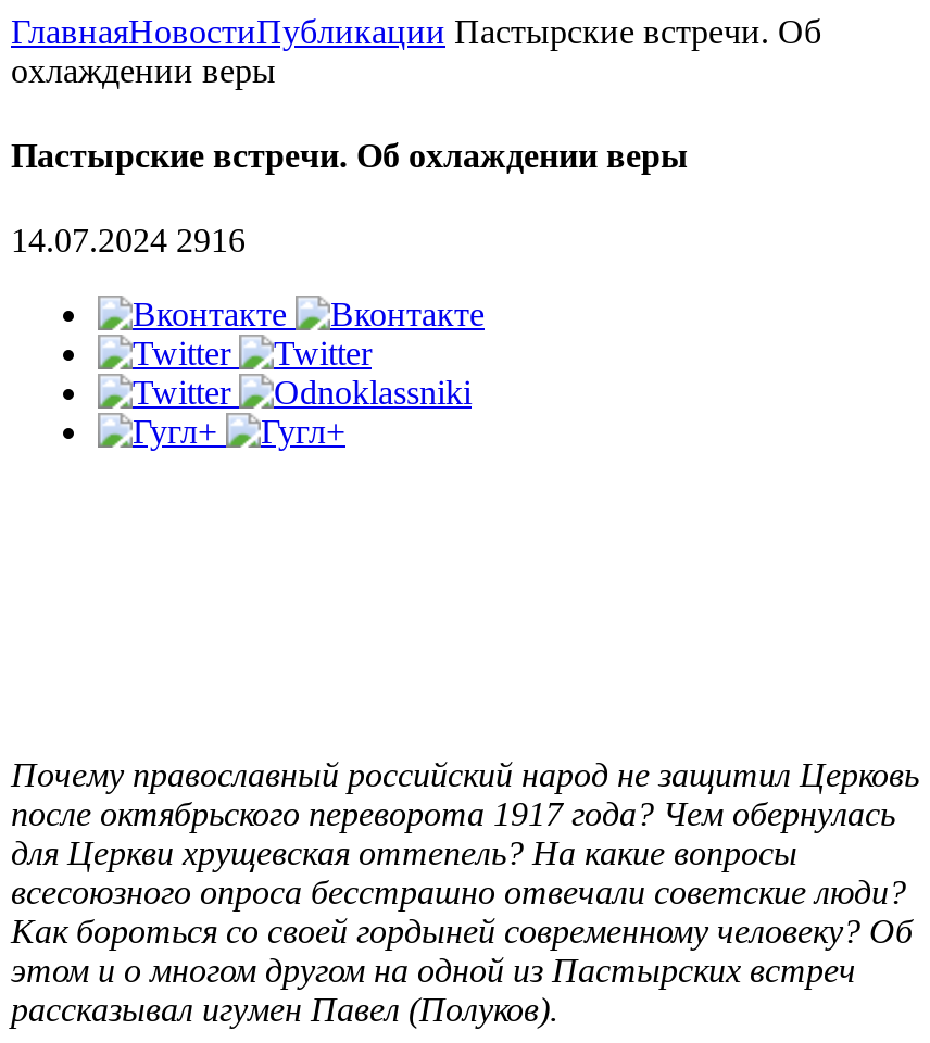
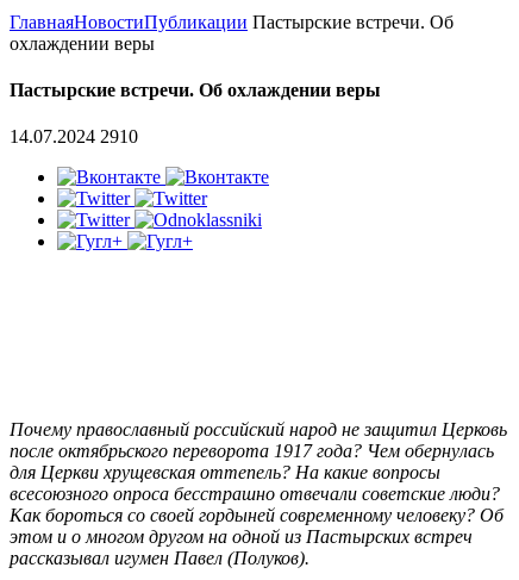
- 14.07.2024 2916
+ 14.07.2024 2910
